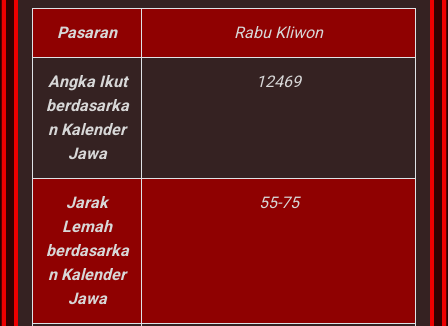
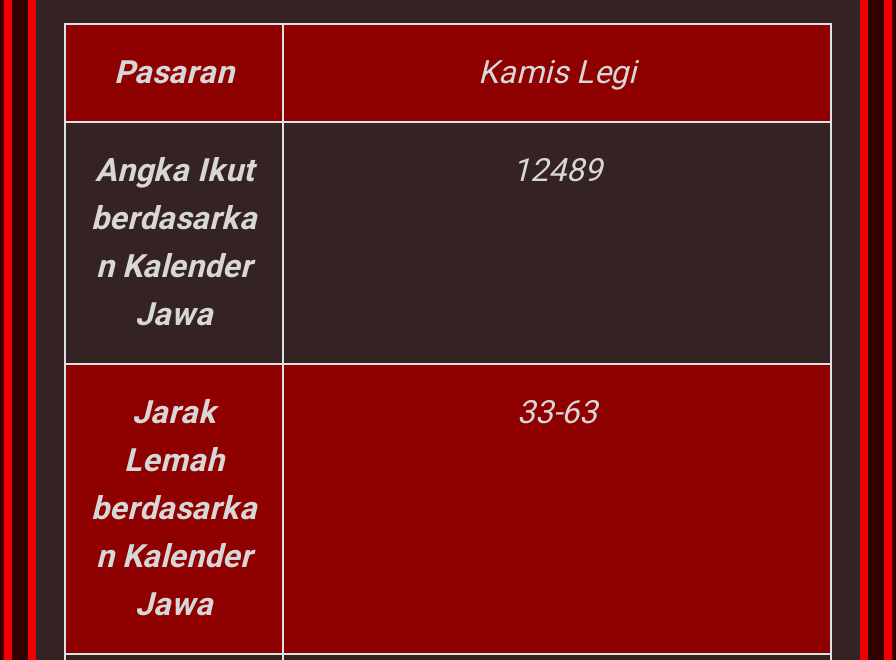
- Rabu Kliwon
+ Kamis Legi

- 12469
+ 12489

- 55-75
+ 33-63
